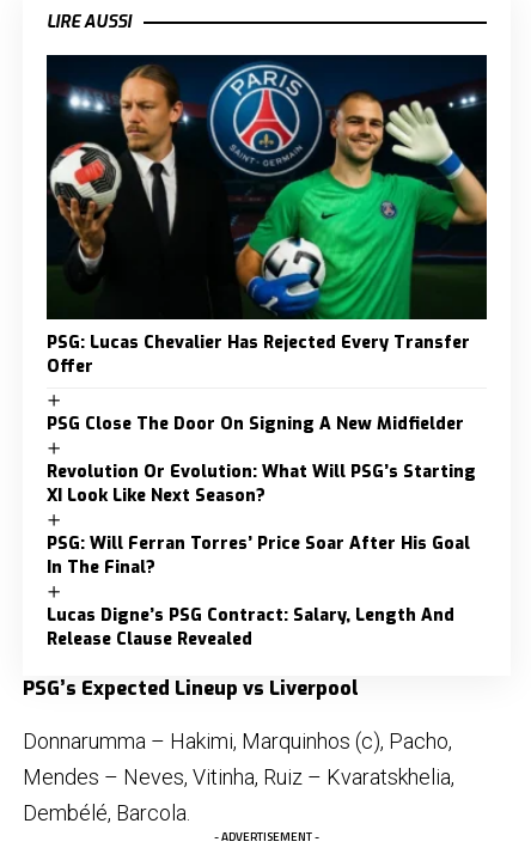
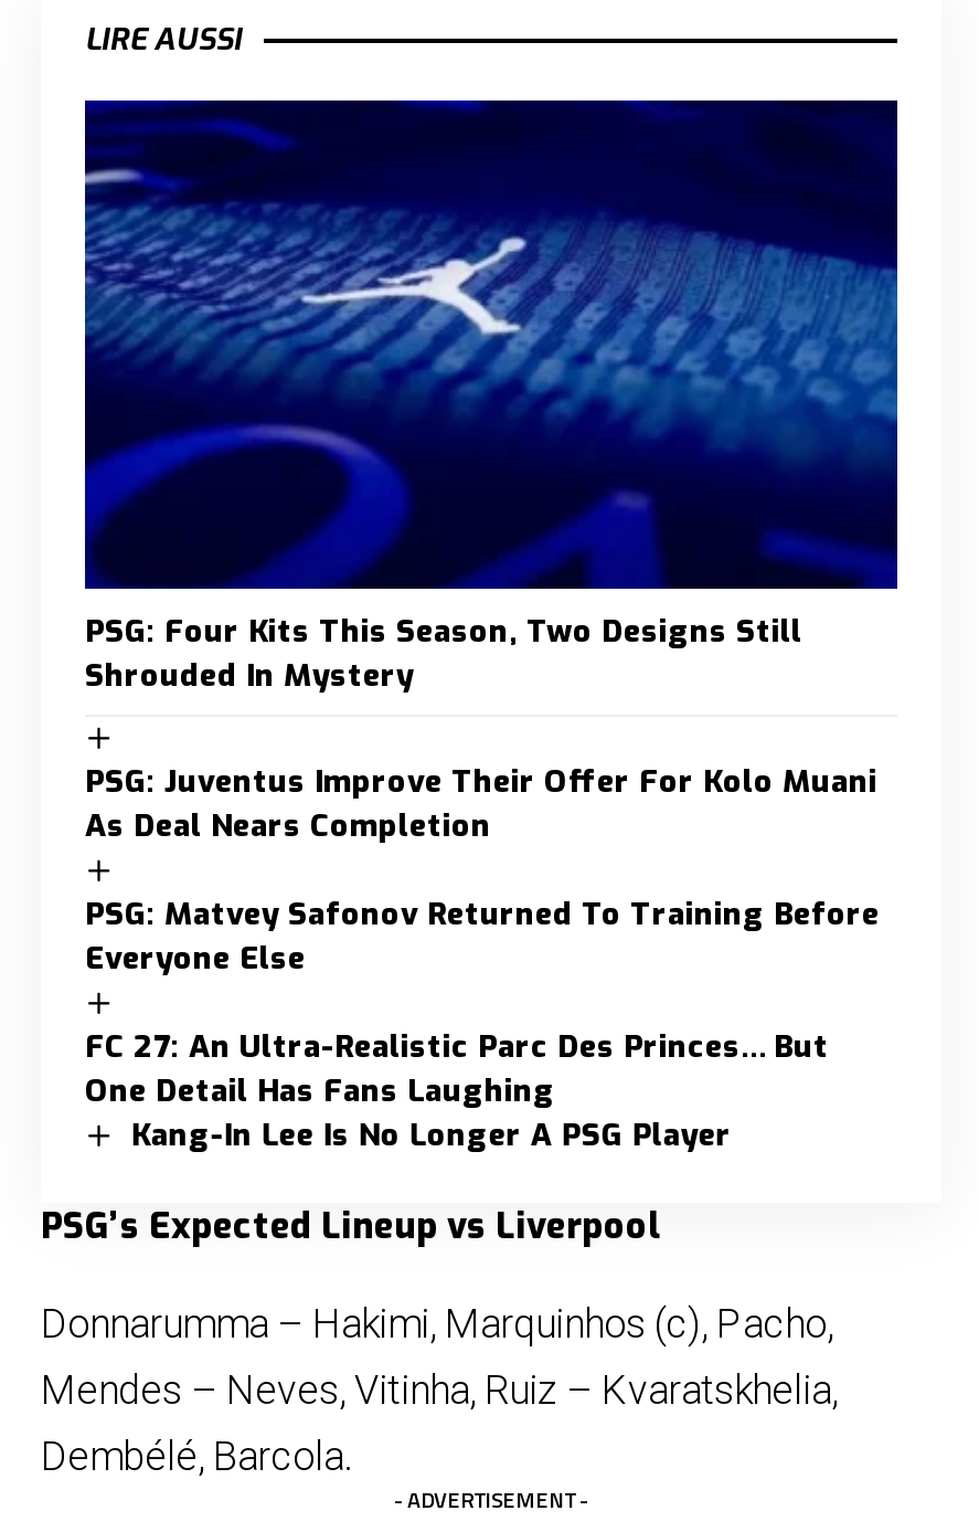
- [image]
- PSG: Lucas Chevalier Has Rejected Every Transfer
- Offer
- PSG Close The Door On Signing A New Midfielder
- Revolution Or Evolution: What Will PSG’s Starting
- XI Look Like Next Season?
- PSG: Will Ferran Torres’ Price Soar After His Goal
- In The Final?
- Lucas Digne’s PSG Contract: Salary, Length And
- Release Clause Revealed
+ [image]
+ PSG: Four Kits This Season, Two Designs Still
+ Shrouded In Mystery
+ PSG: Juventus Improve Their Offer For Kolo Muani
+ As Deal Nears Completion
+ PSG: Matvey Safonov Returned To Training Before
+ Everyone Else
+ FC 27: An Ultra-Realistic Parc Des Princes… But
+ One Detail Has Fans Laughing
+ Kang-In Lee Is No Longer A PSG Player
